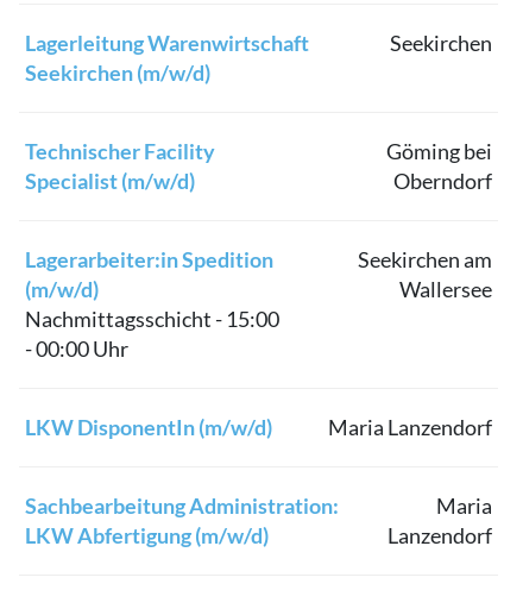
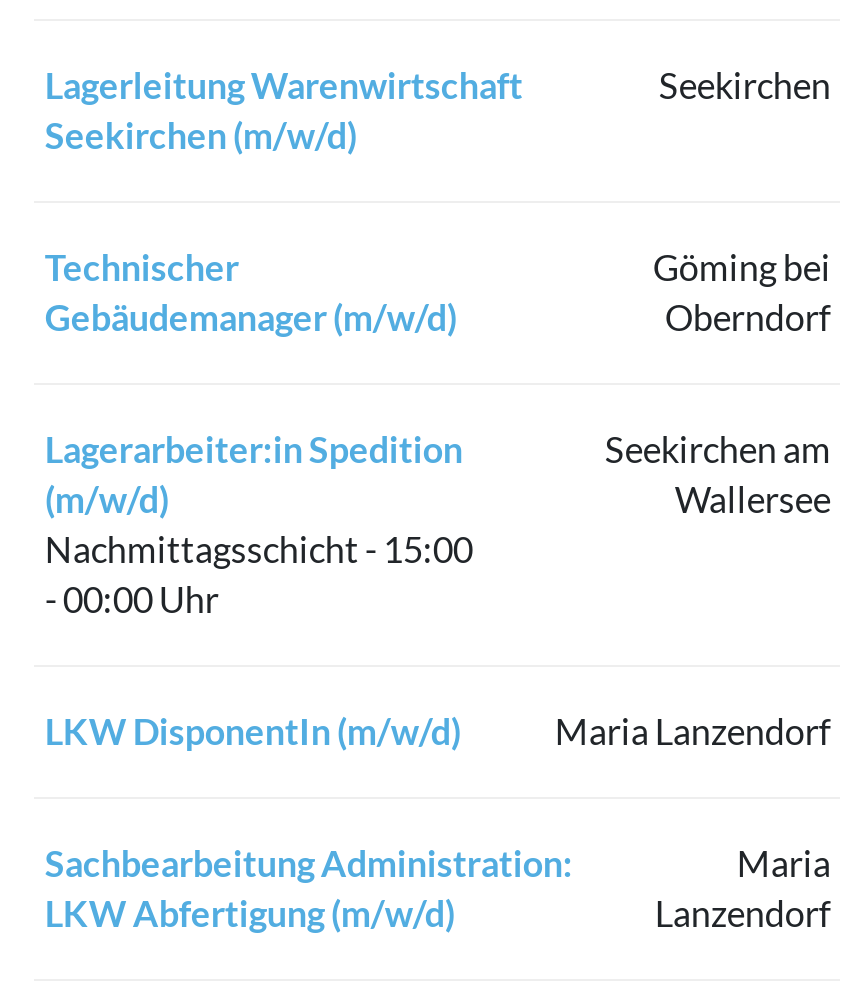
- Technischer Facility
- Specialist (m/w/d)
+ Technischer
+ Gebäudemanager (m/w/d)
